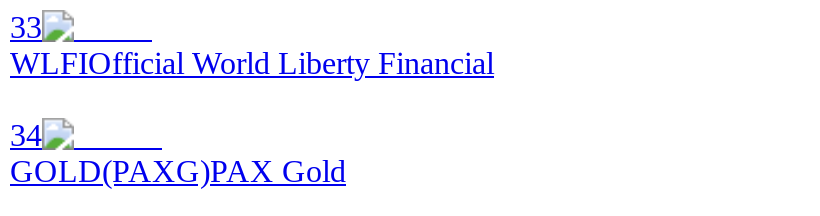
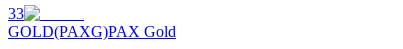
- WLFIOfficial World Liberty Financial
- 34
